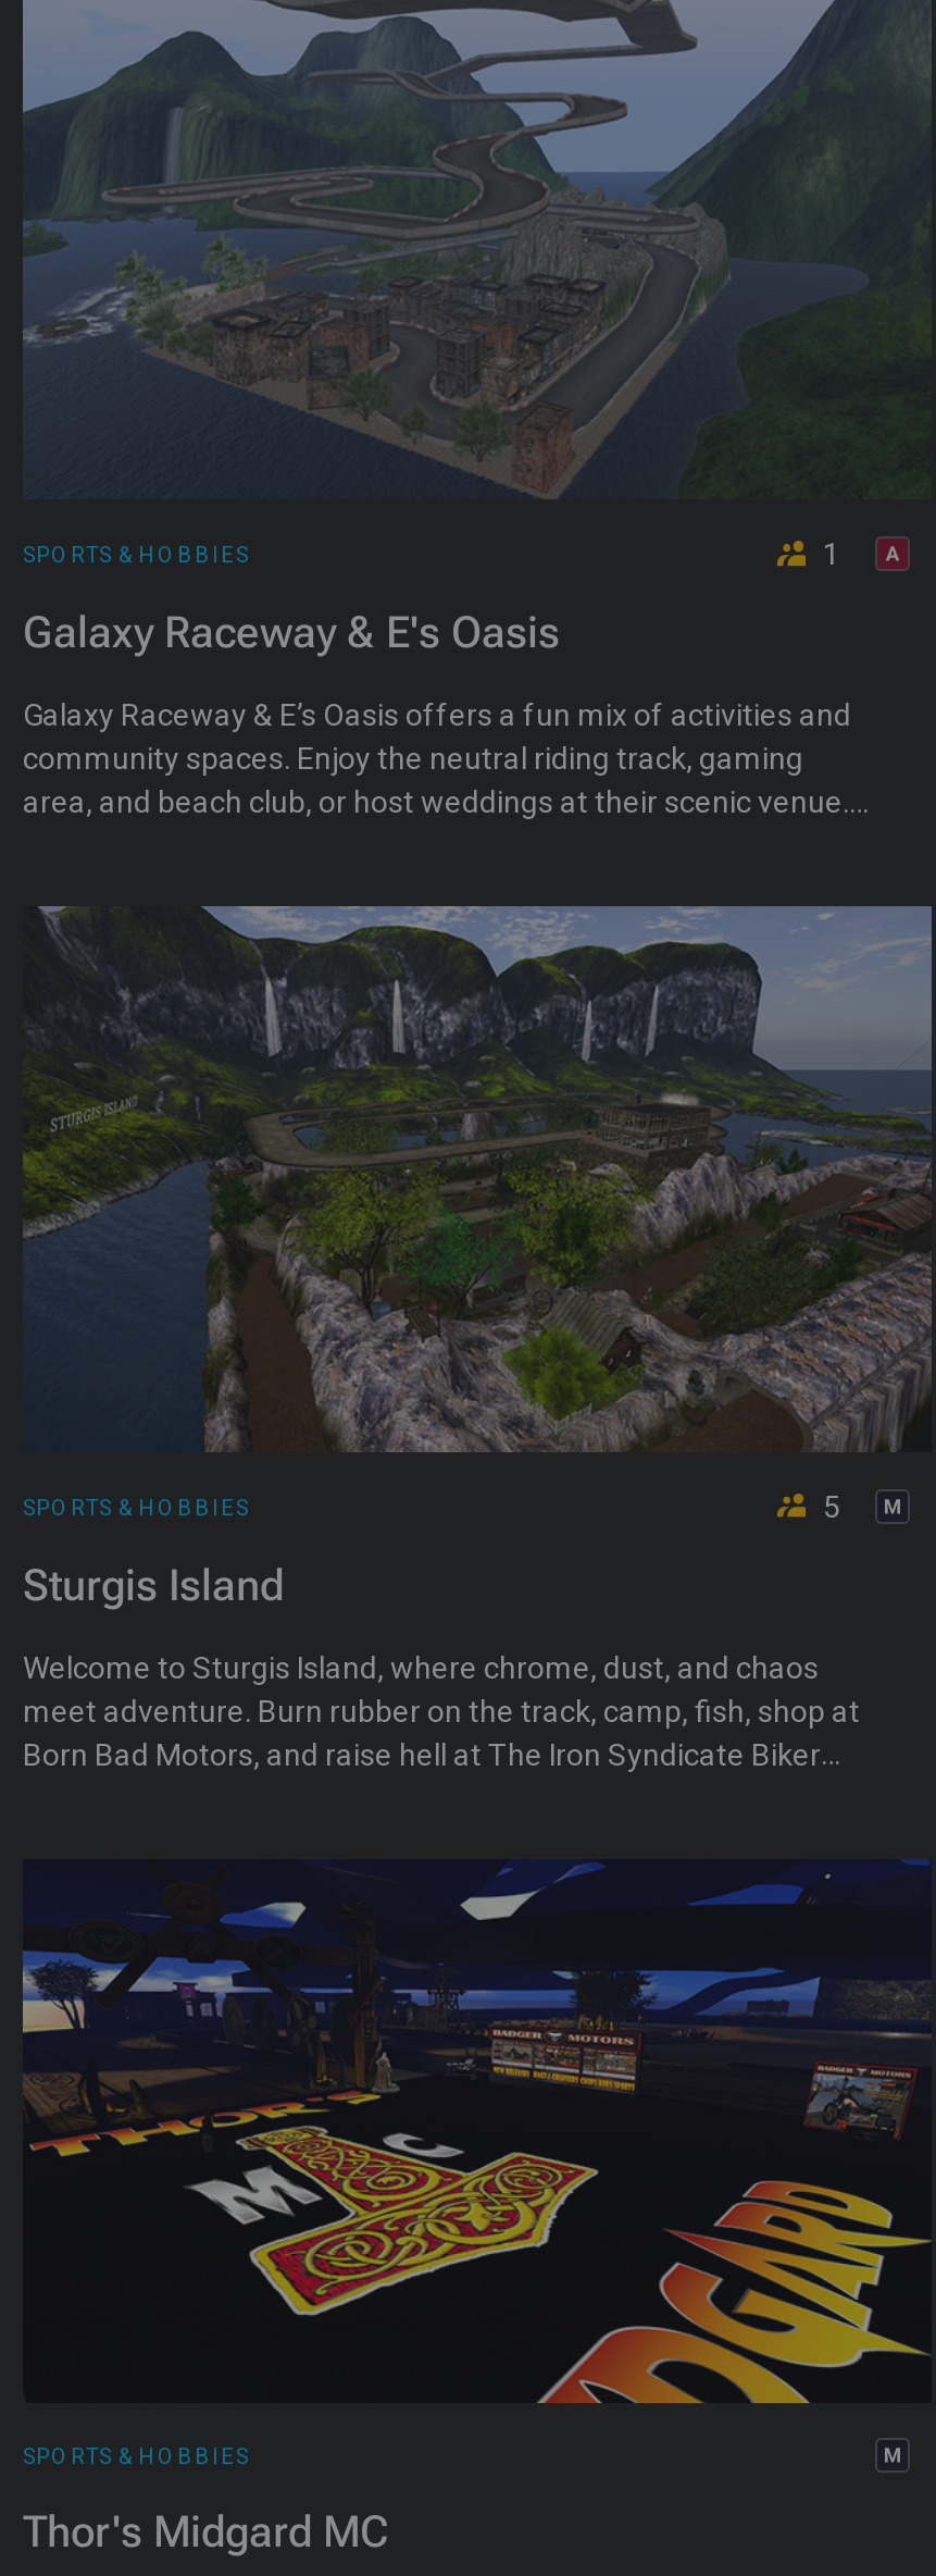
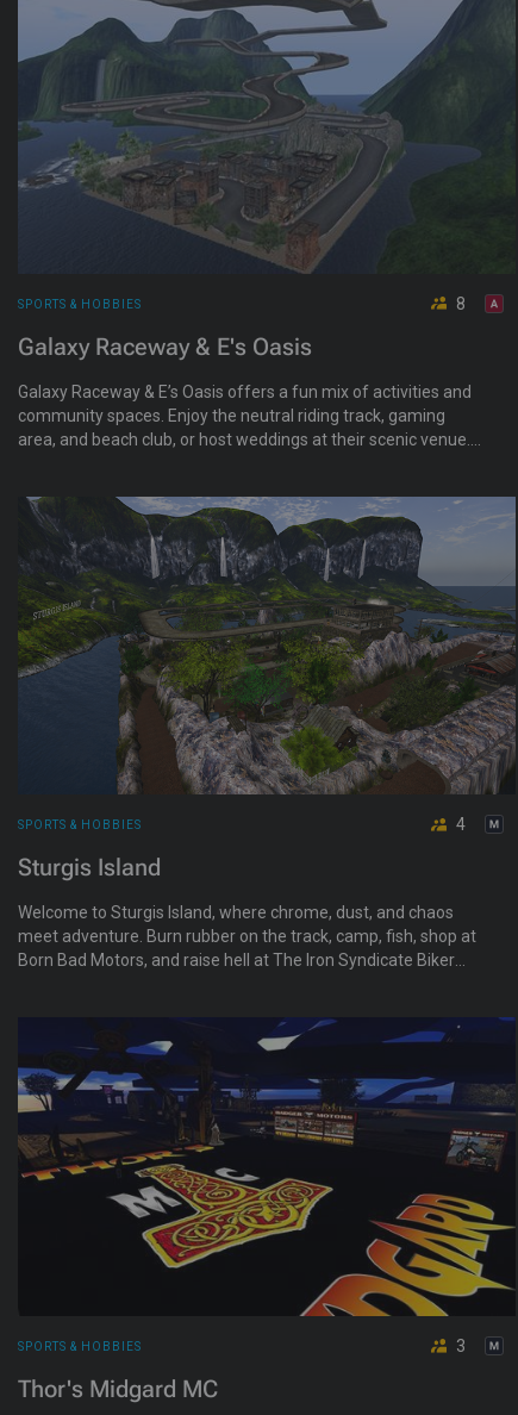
- 1
+ 8

- 5
+ 4

+ 3
